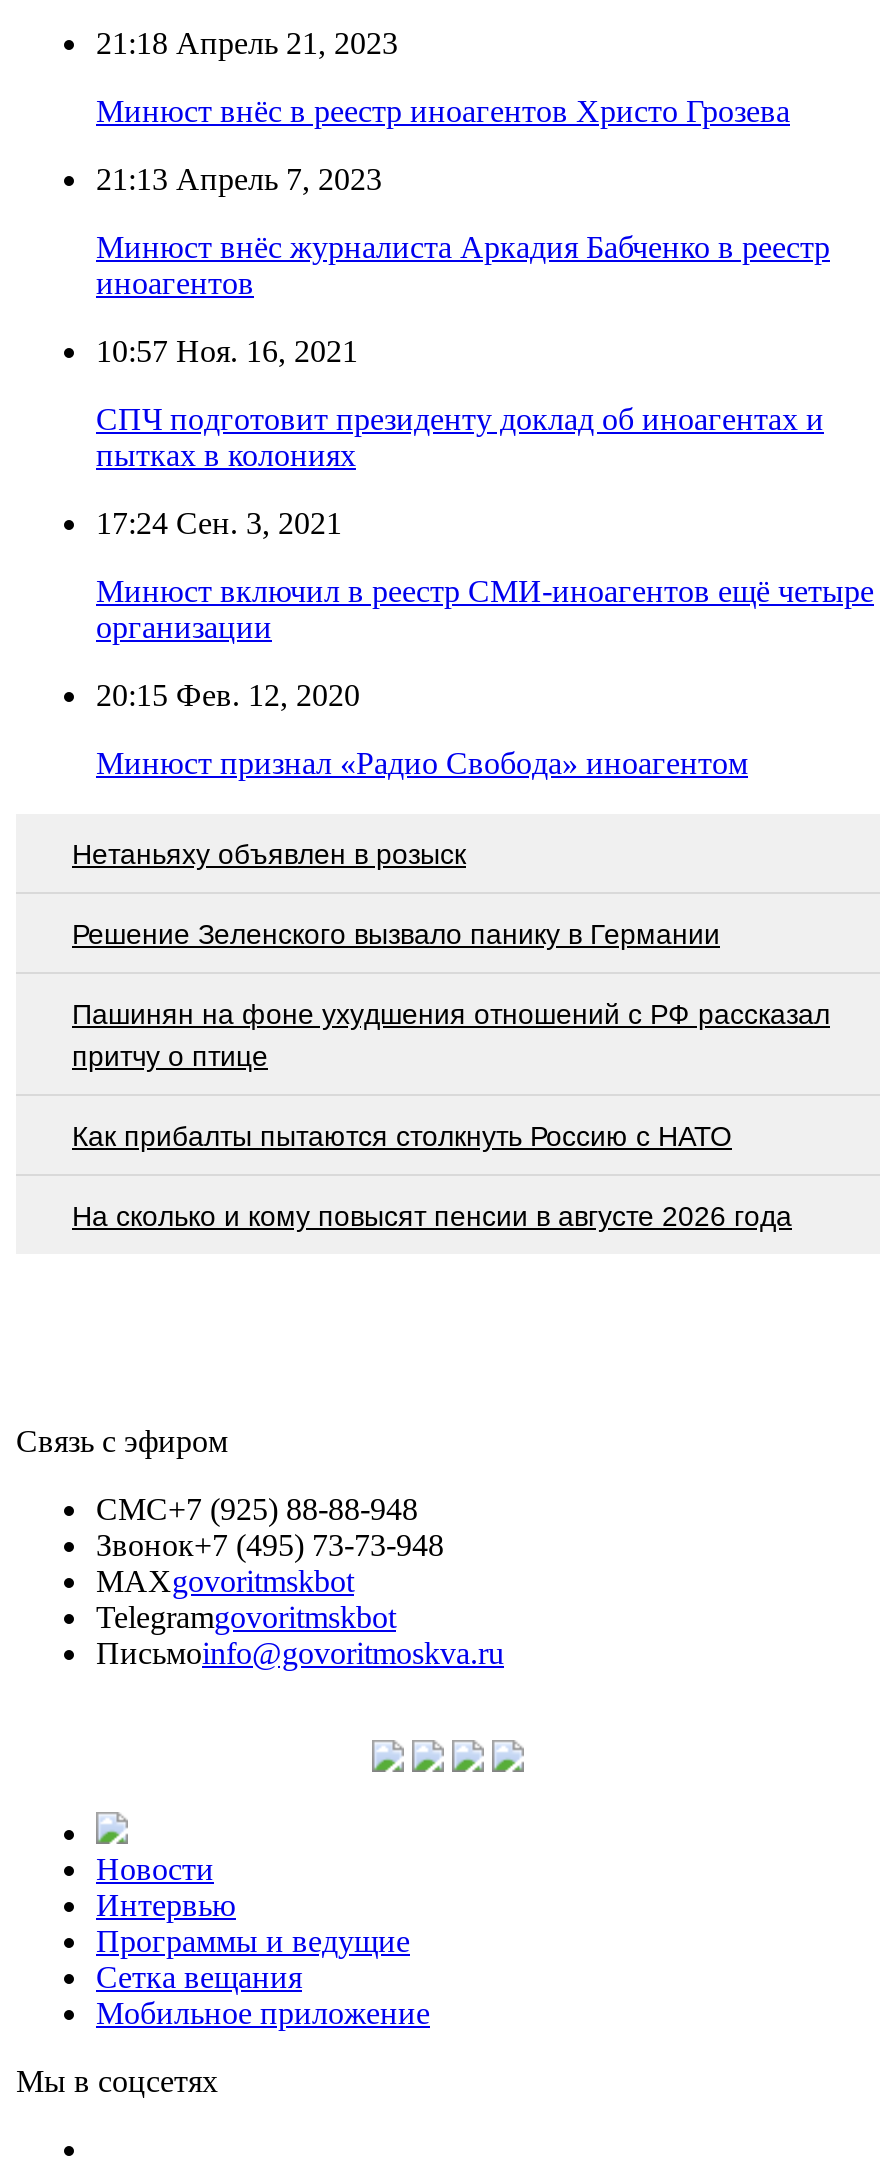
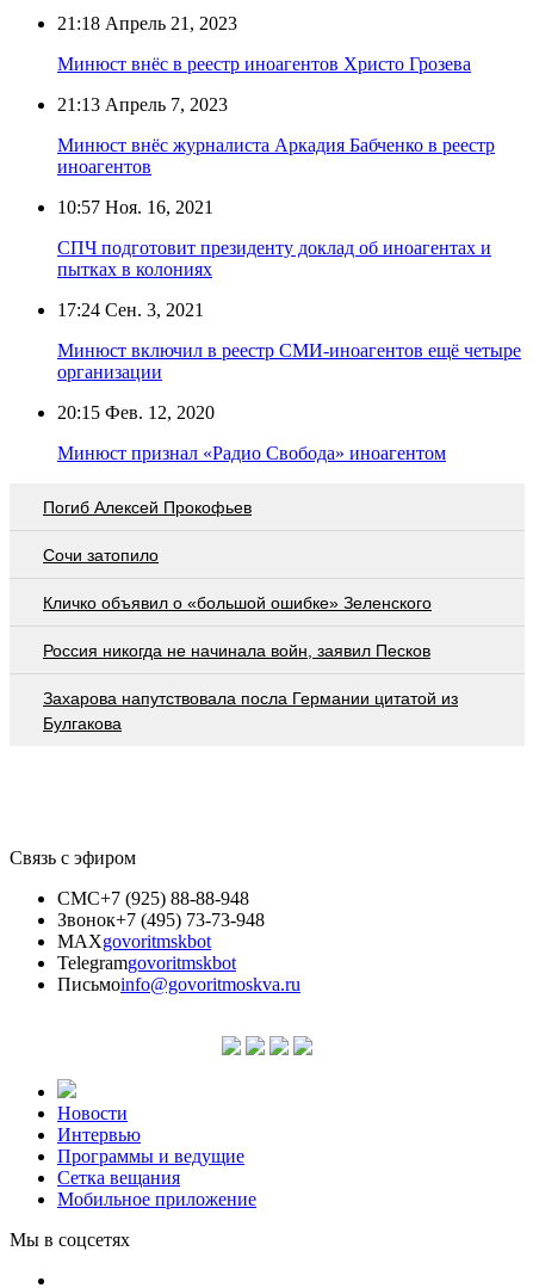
- Нетаньяху объявлен в розыск
+ Погиб Алексей Прокофьев

- Решение Зеленского вызвало панику в Германии
+ Сочи затопило

- Пашинян на фоне ухудшения отношений с РФ рассказал
- притчу о птице
+ Кличко объявил о «большой ошибке» Зеленского

- Как прибалты пытаются столкнуть Россию с НАТО
+ Россия никогда не начинала войн, заявил Песков

- На сколько и кому повысят пенсии в августе 2026 года
+ Захарова напутствовала посла Германии цитатой из
+ Булгакова
